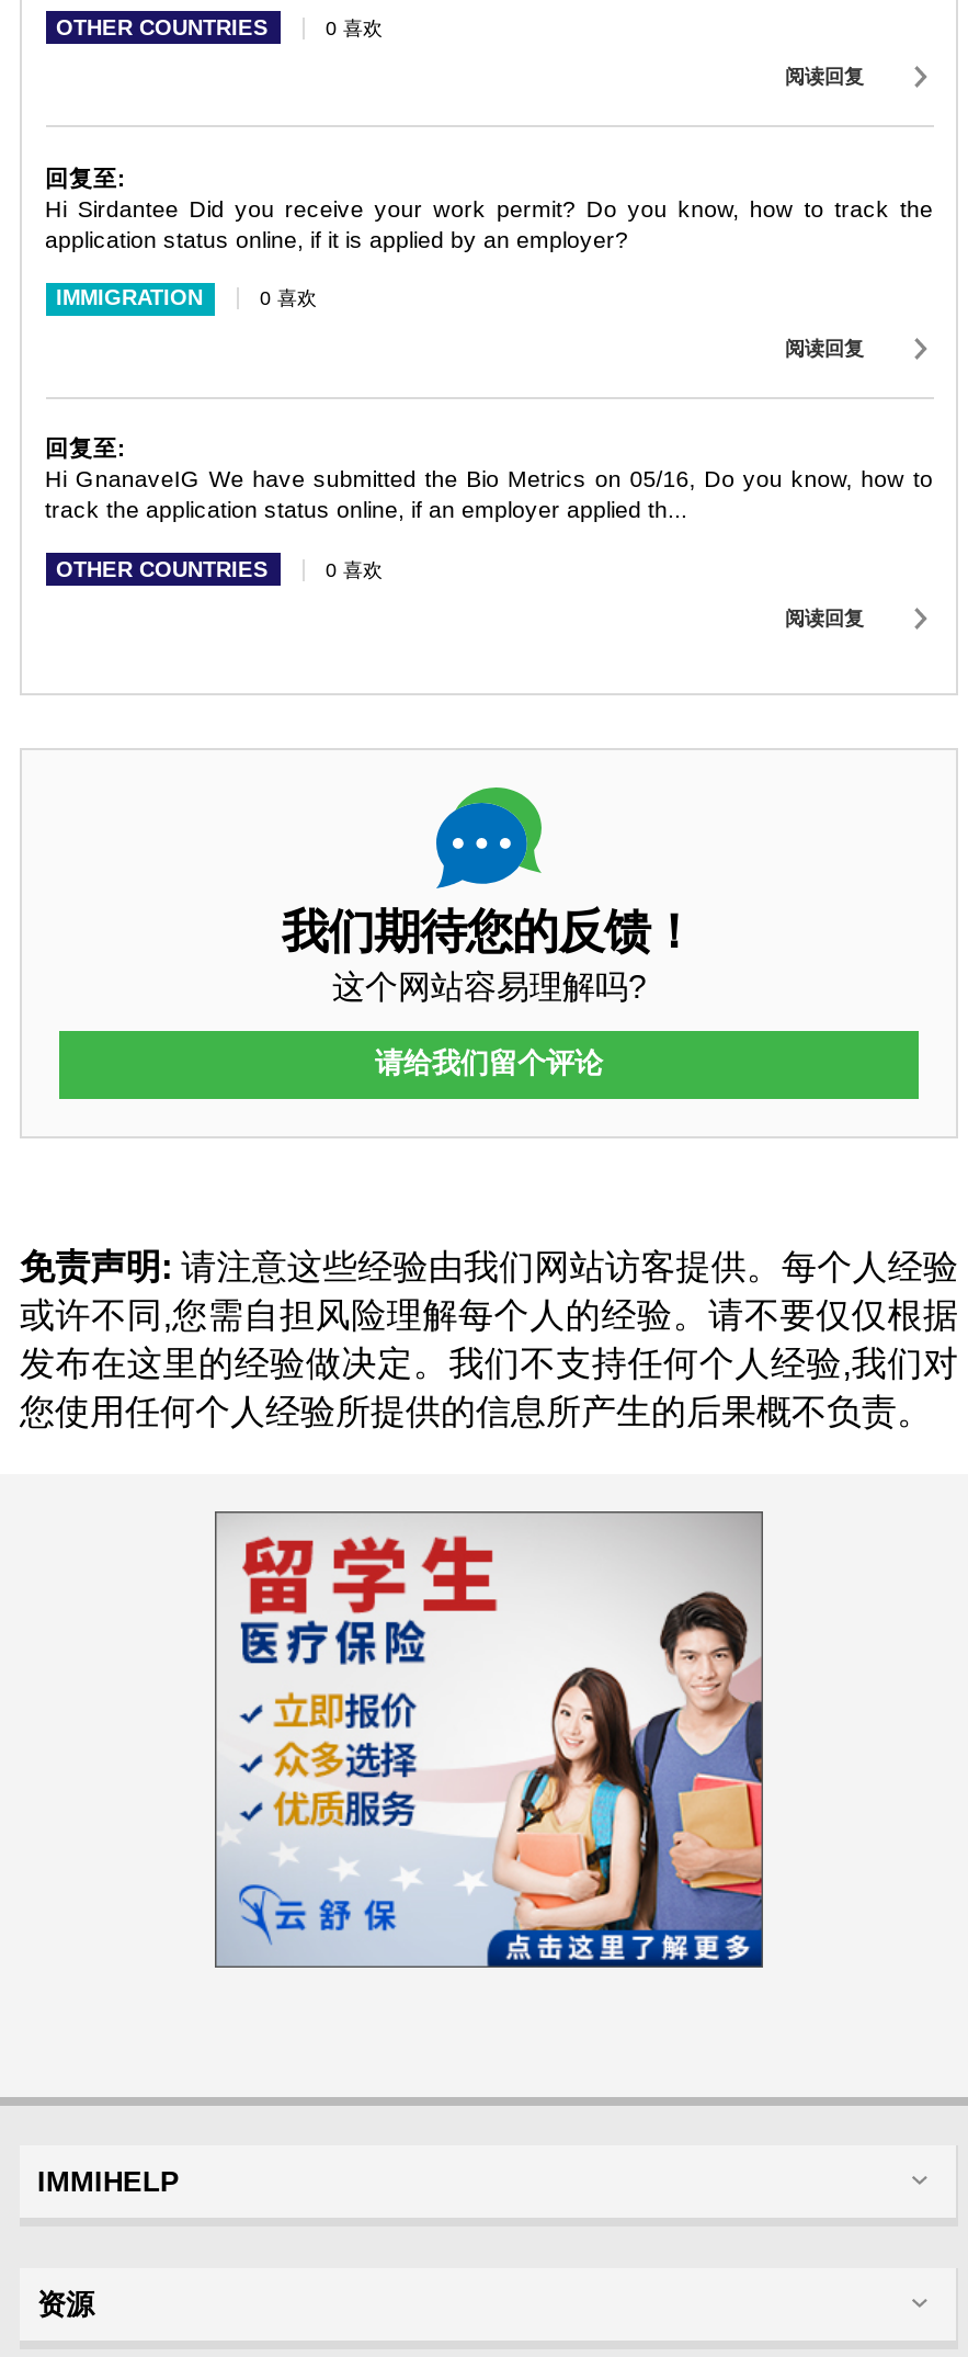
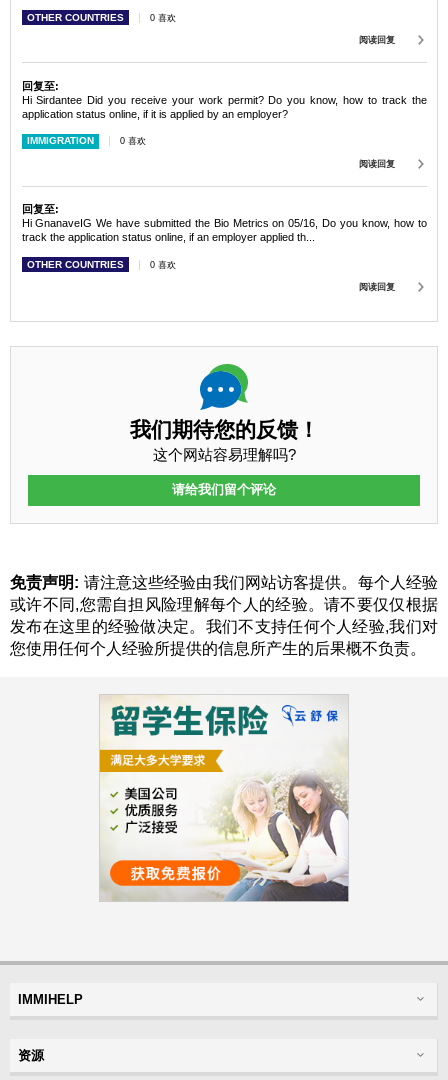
- [image]
+ [image]
